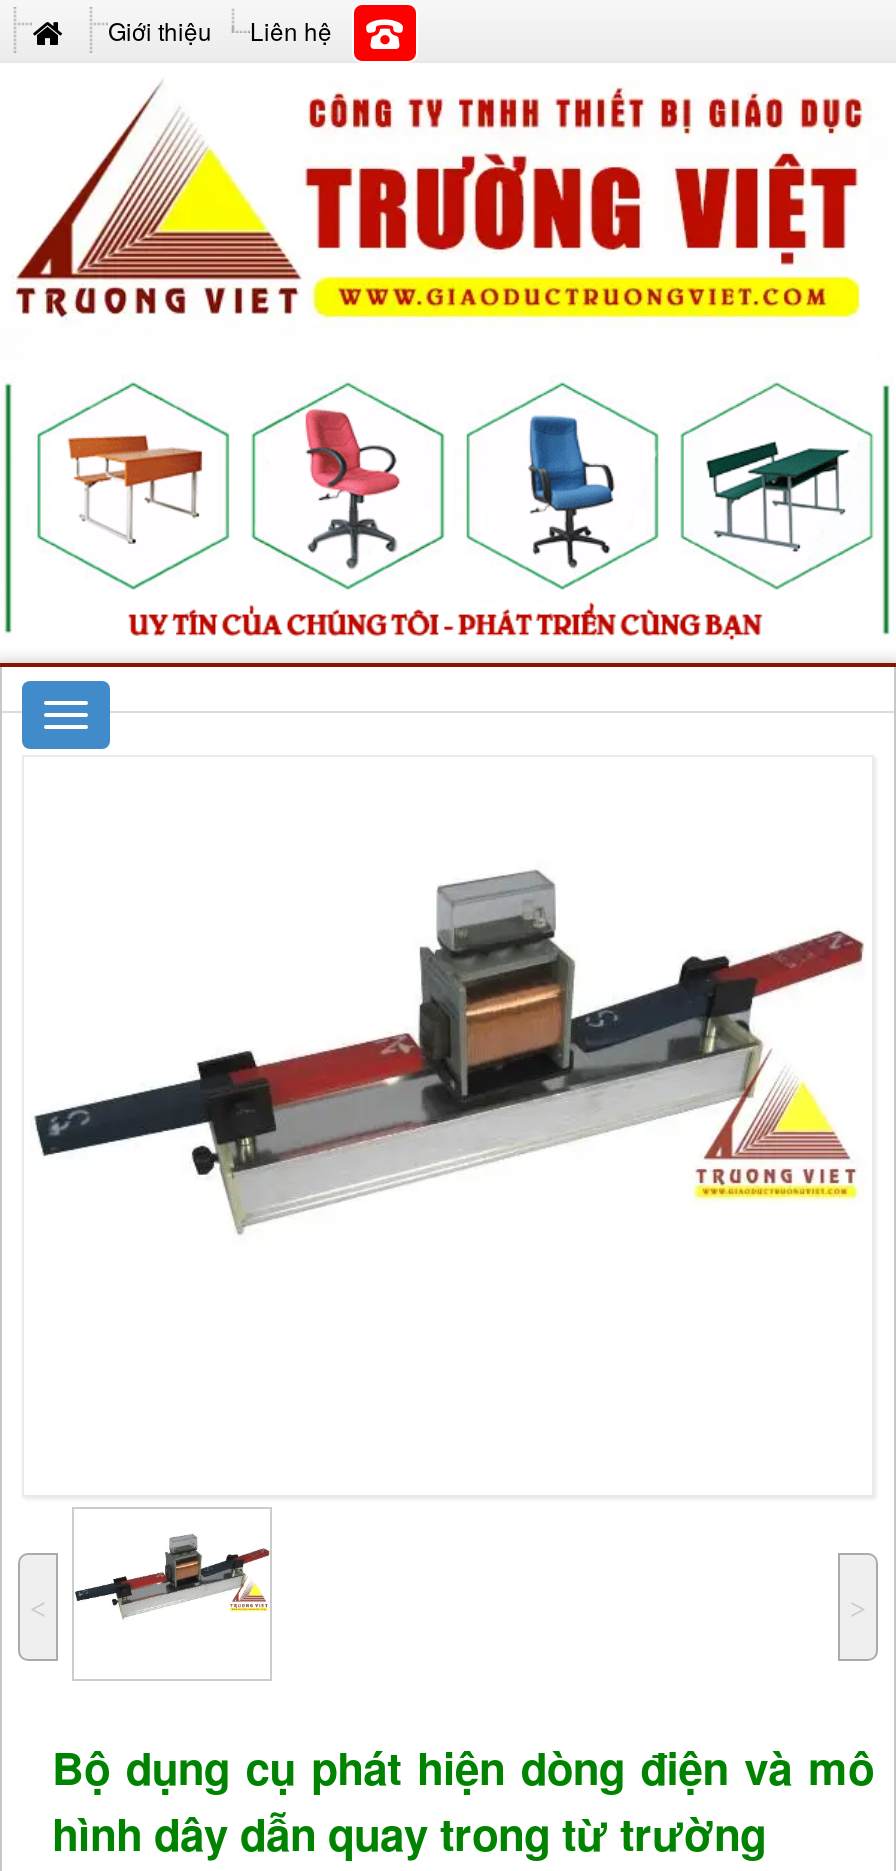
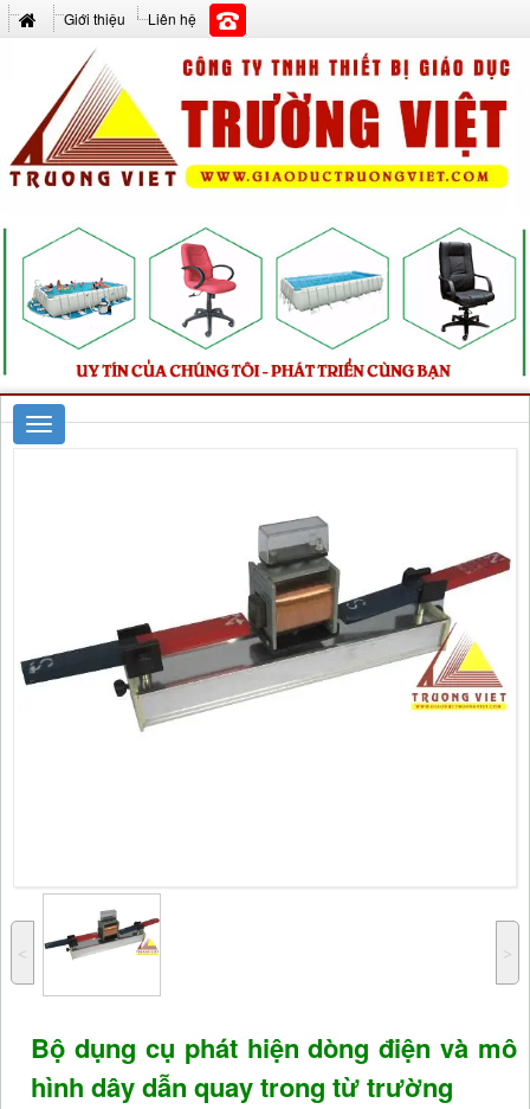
- [image]
+ [image]

- [image]
+ [image]

- [image]
+ [image]
